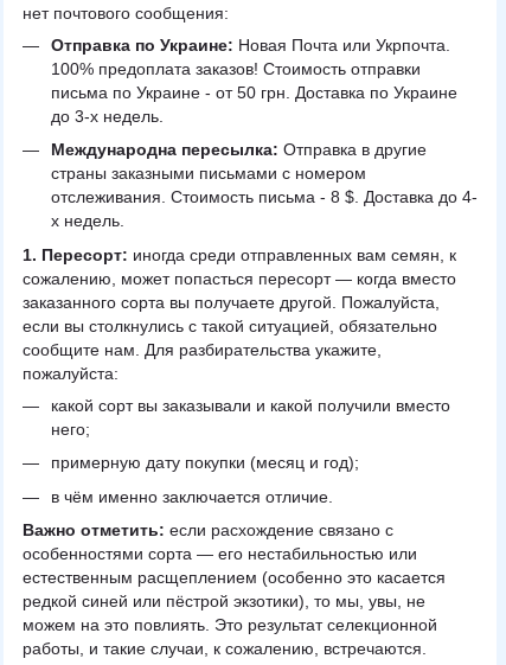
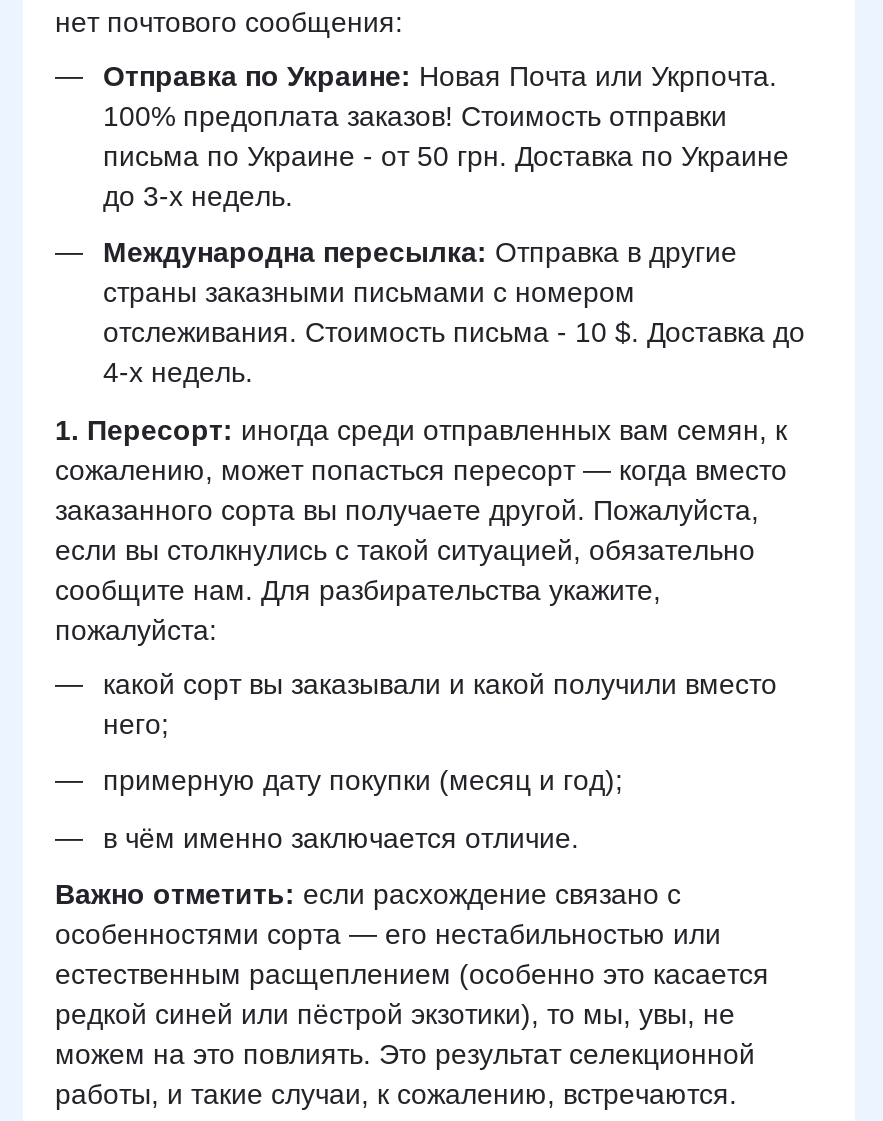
- отслеживания. Стоимость письма - 8 $. Доставка до 4-
- х недель.
+ отслеживания. Стоимость письма - 10 $. Доставка до
+ 4-х недель.
